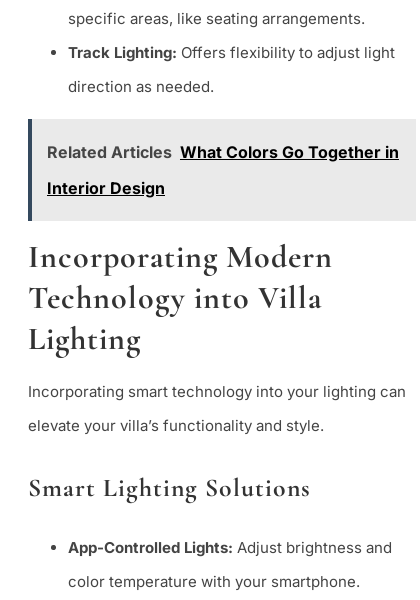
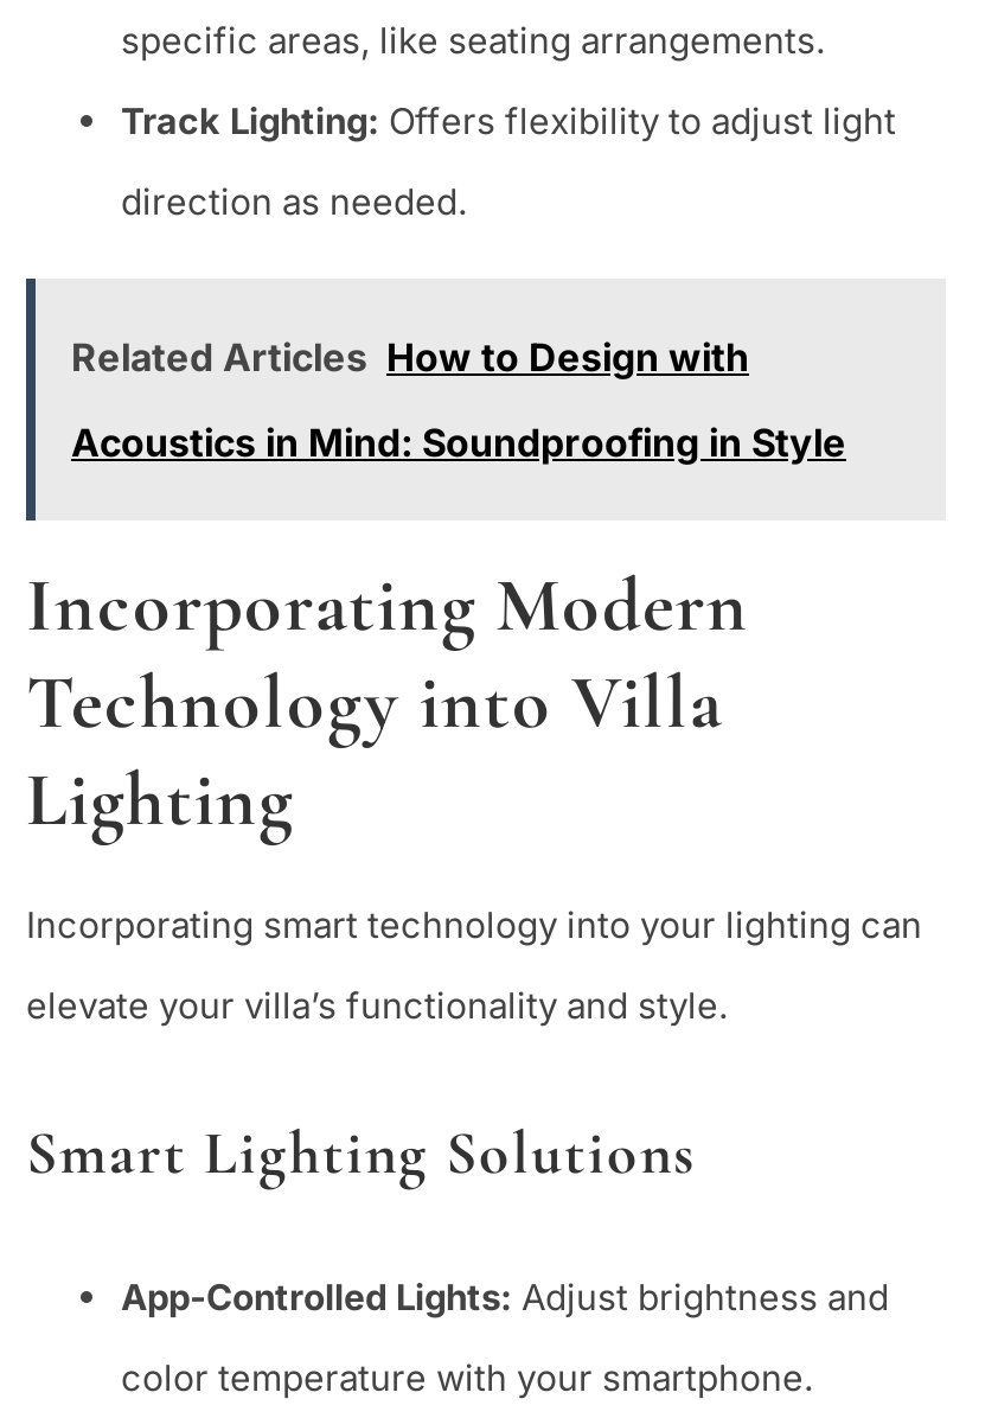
- Related Articles What Colors Go Together in
+ Related Articles How to Design with

- Interior Design
+ Acoustics in Mind: Soundproofing in Style
